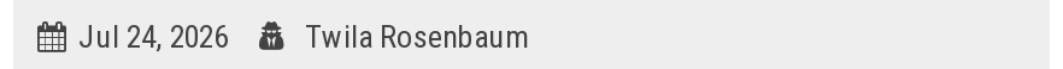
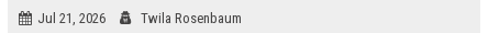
- Jul 24, 2026 Twila Rosenbaum
+ Jul 21, 2026 Twila Rosenbaum
